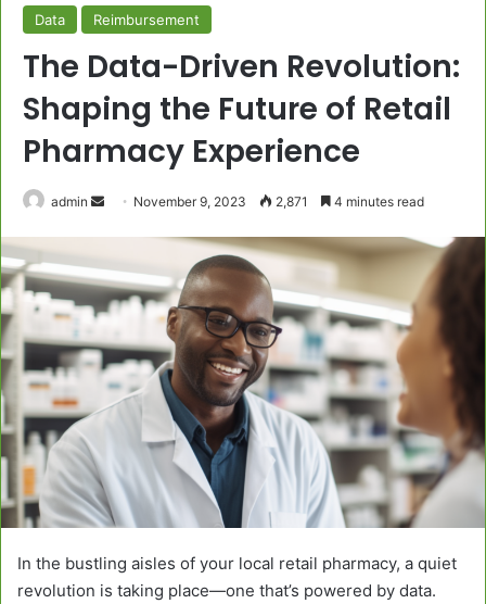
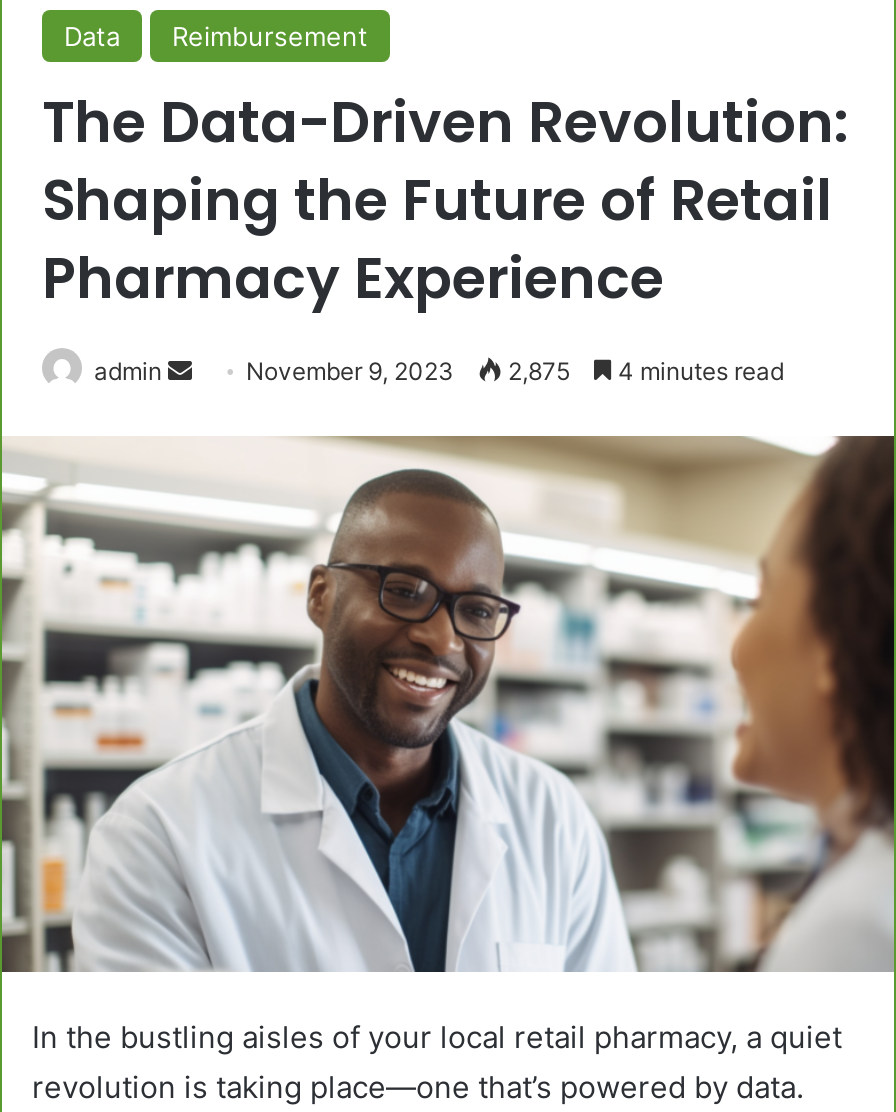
- 2,871
+ 2,875
